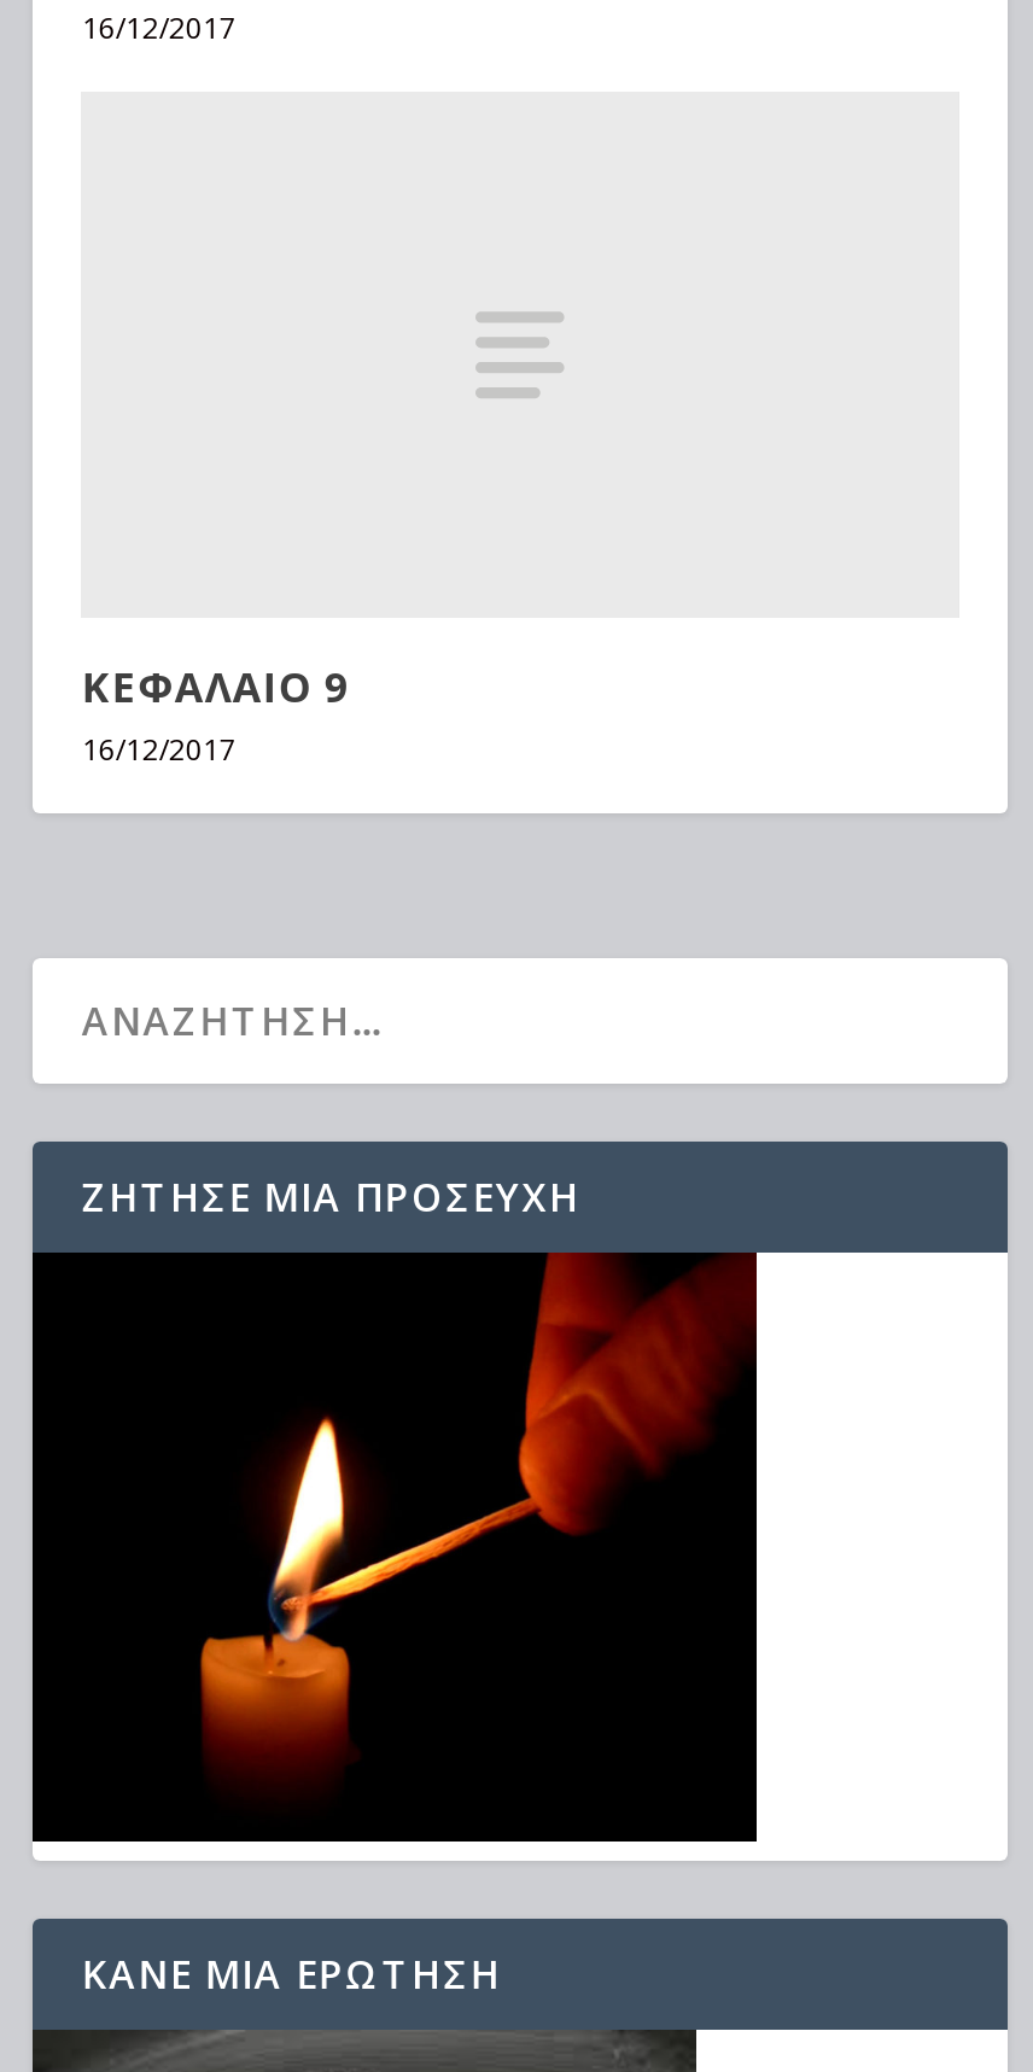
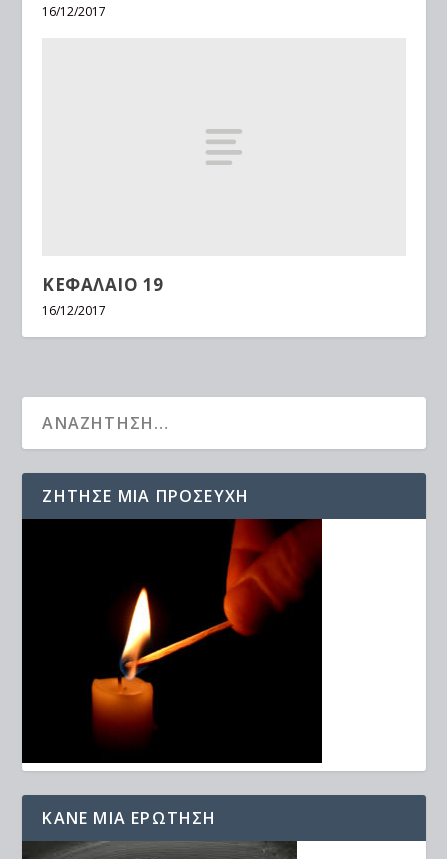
- ΚΕΦΑΛΑΙΟ 9
+ ΚΕΦΑΛΑΙΟ 19
